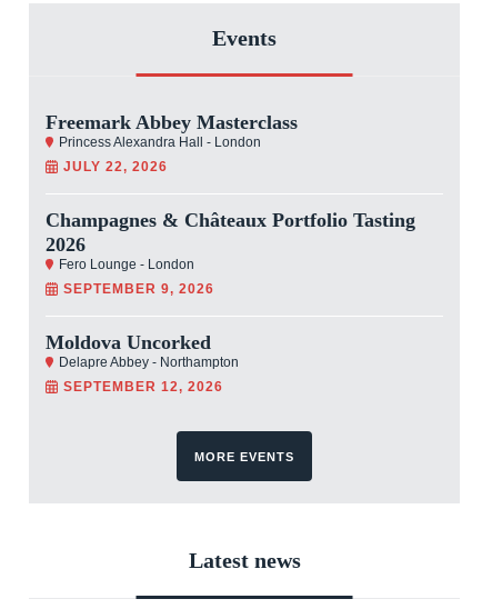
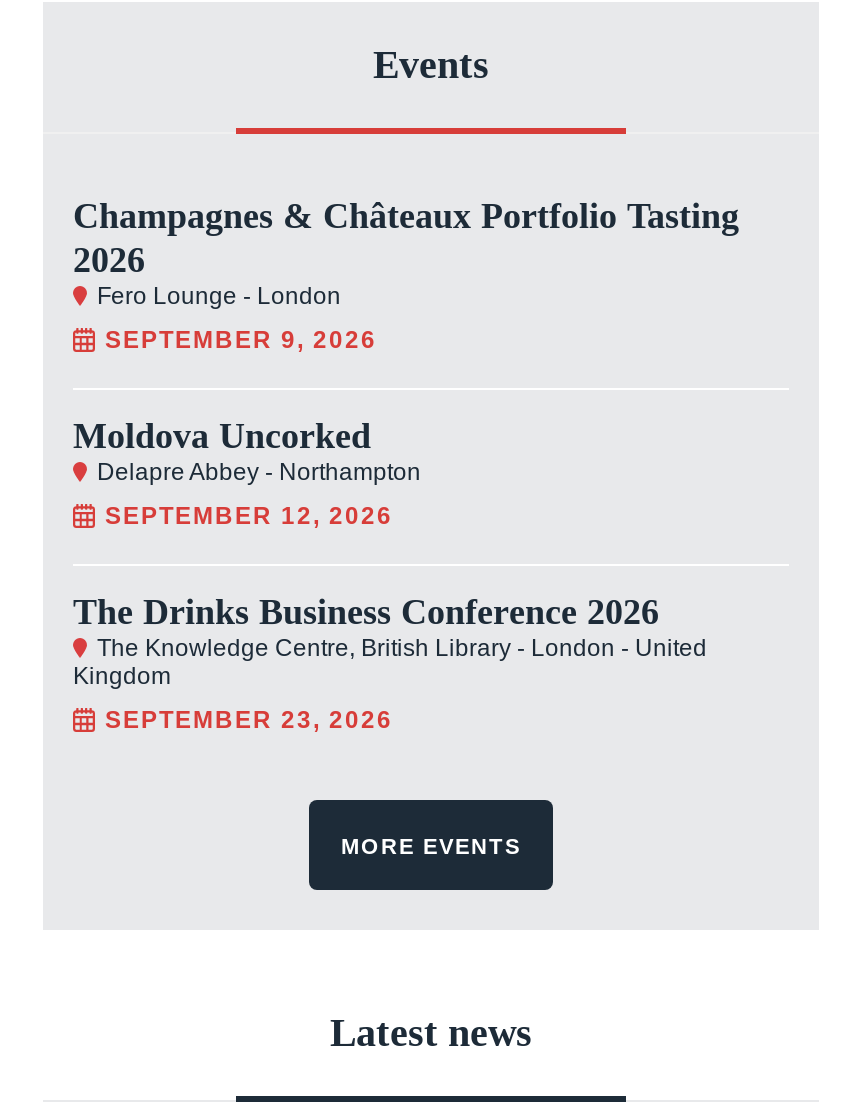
- Freemark Abbey Masterclass
- Princess Alexandra Hall - London
- JULY 22, 2026

moved up: Champagnes & Châteaux Portfolio Tasting | 2026 | Fero Lounge - London | SEPTEMBER 9, 2026 | Moldova Uncorked | Delapre Abbey - Northampton | SEPTEMBER 12, 2026

+ The Drinks Business Conference 2026
+ The Knowledge Centre, British Library - London - United
+ Kingdom
+ SEPTEMBER 23, 2026
